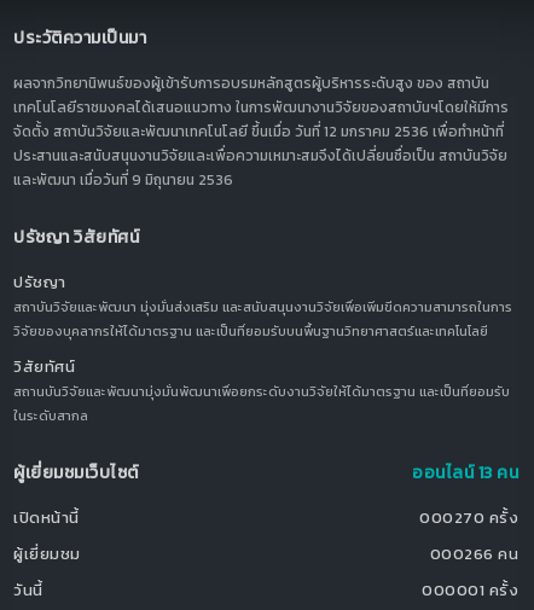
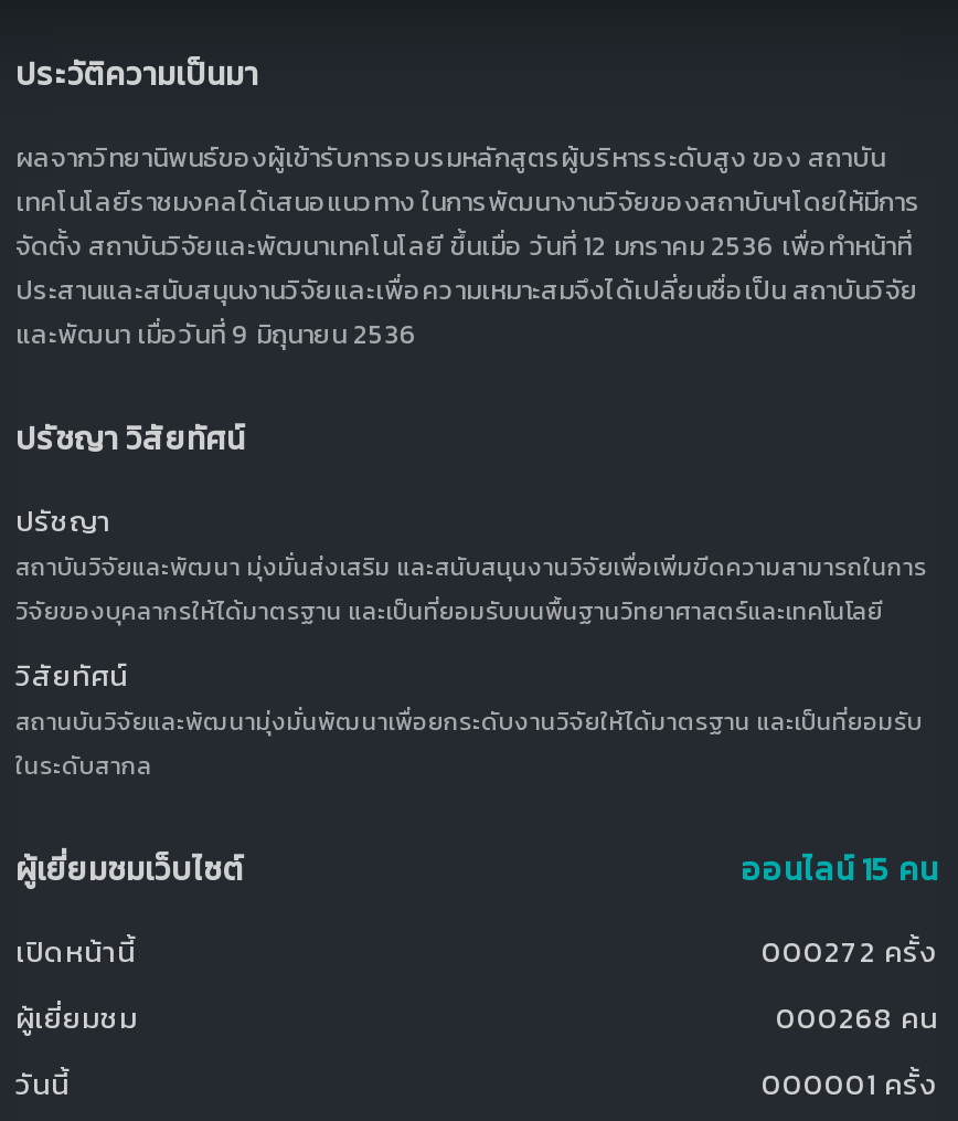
- ออนไลน์ 13 คน
+ ออนไลน์ 15 คน

- 000270 ครั้ง
+ 000272 ครั้ง

- 000266 คน
+ 000268 คน
